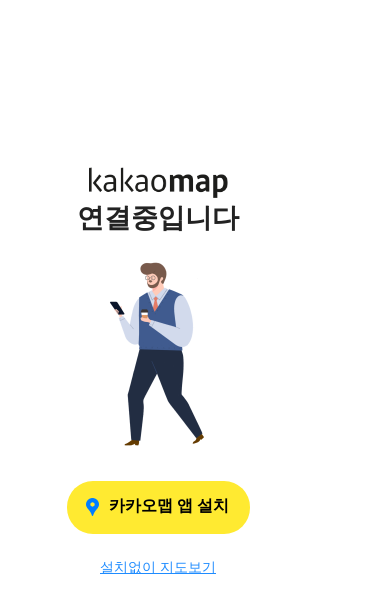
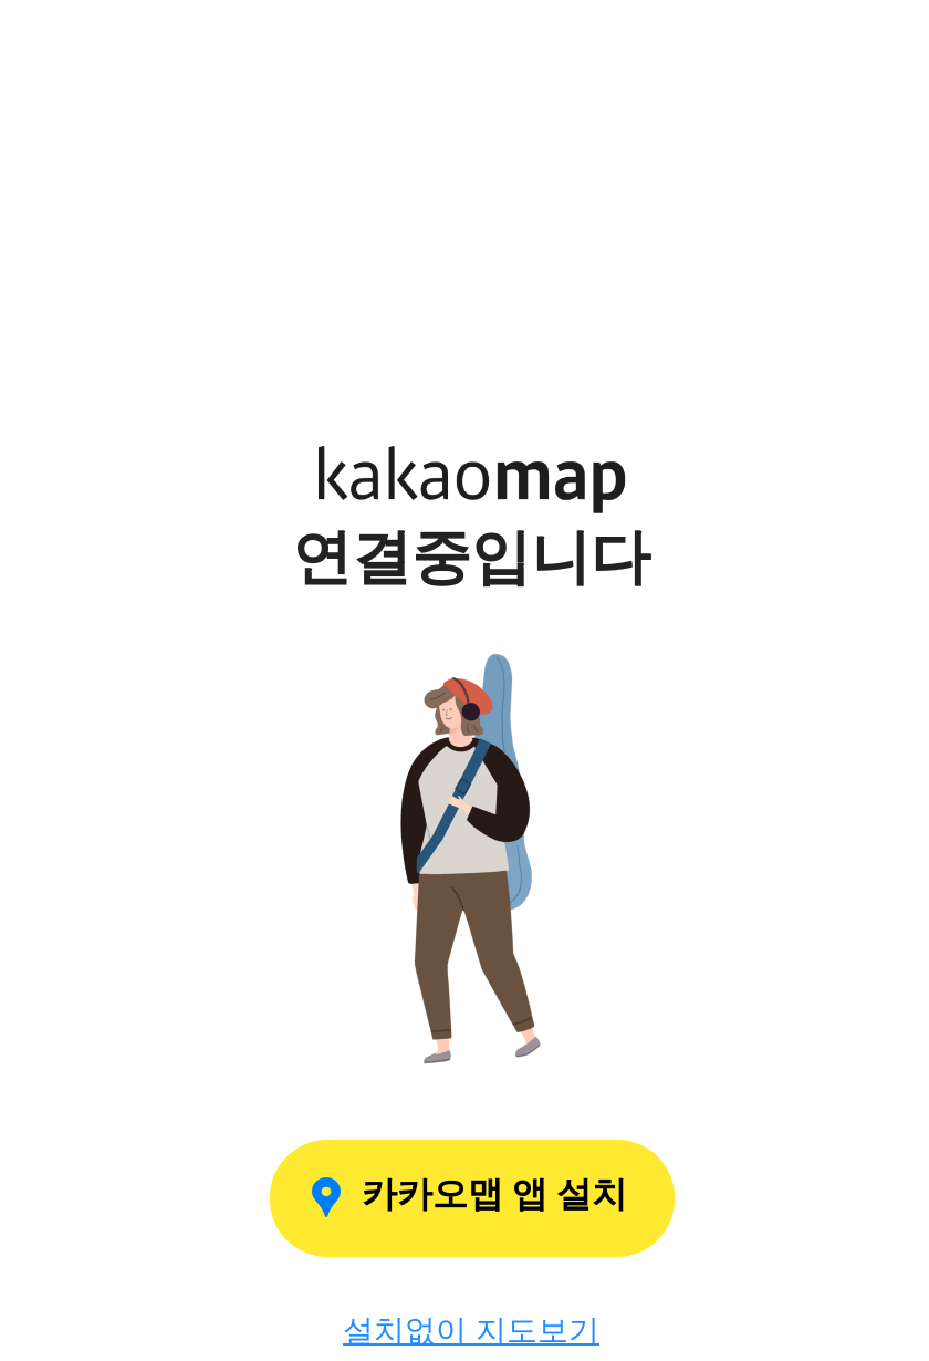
- [image]
+ [image]
